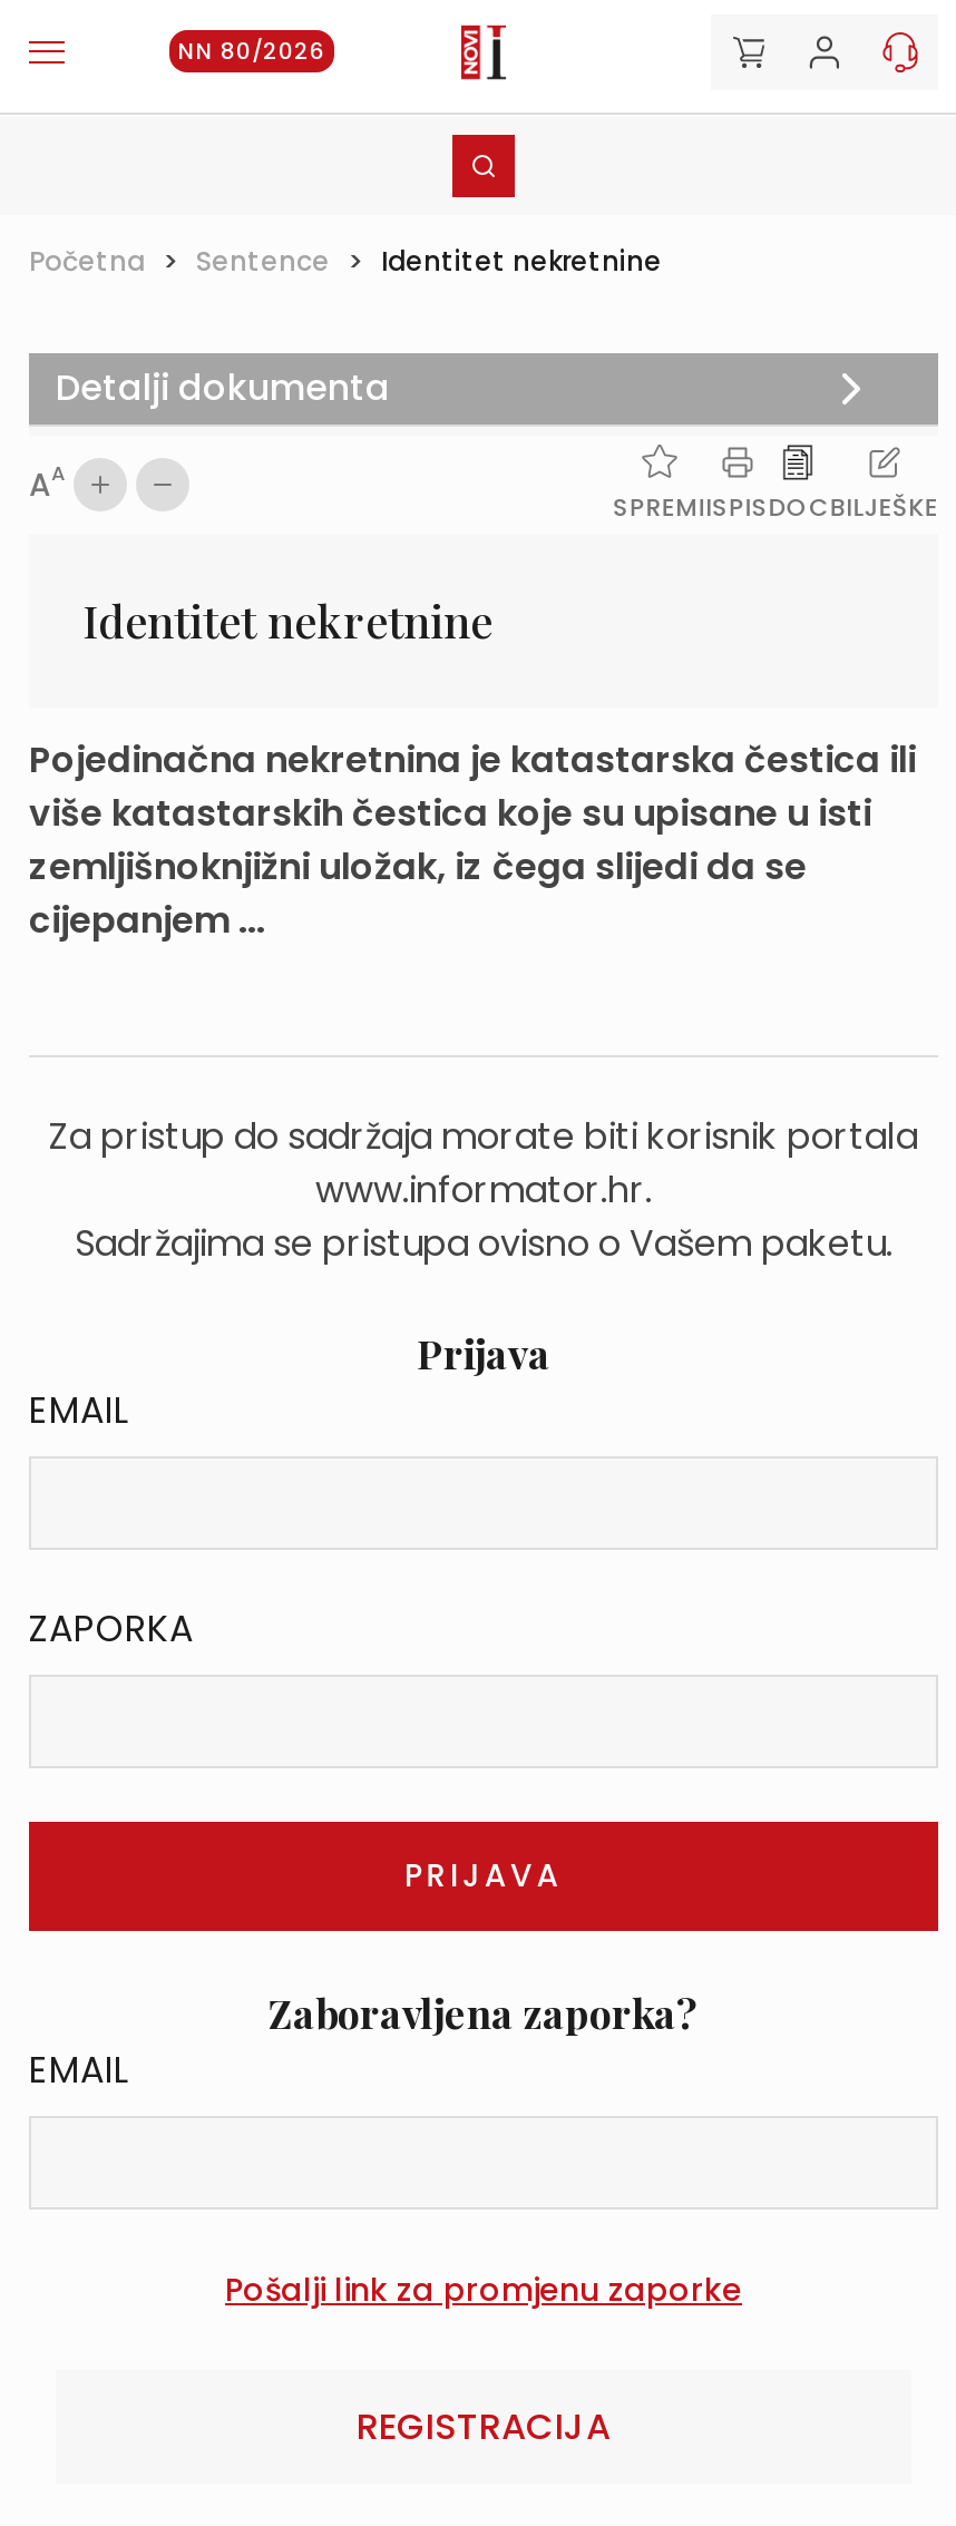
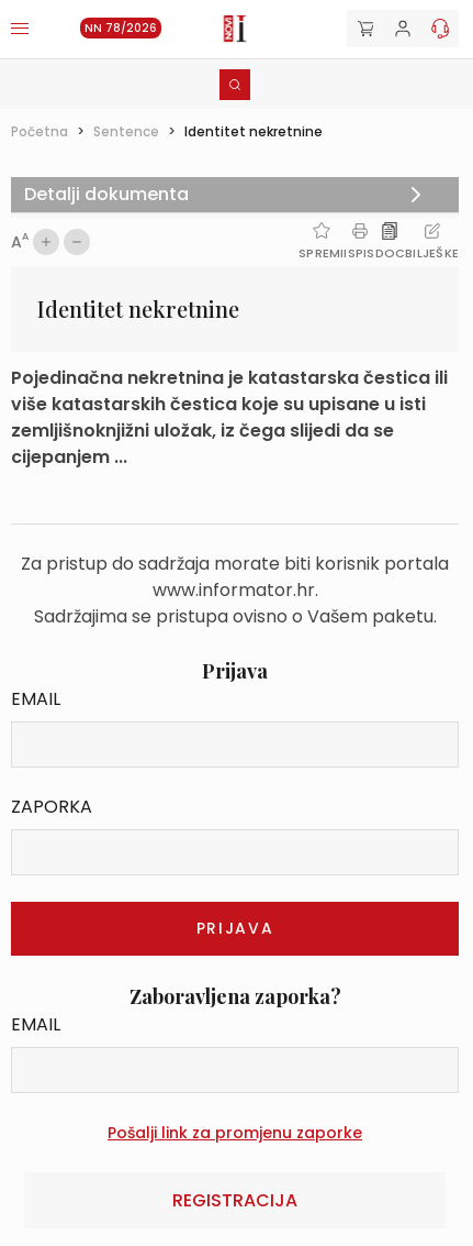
- NN 80/2026
+ NN 78/2026
